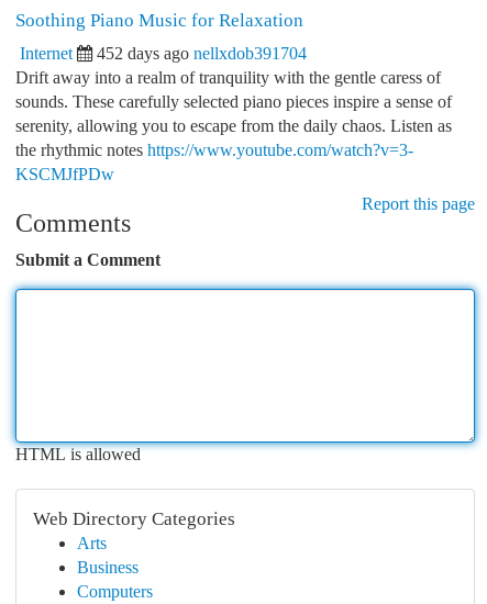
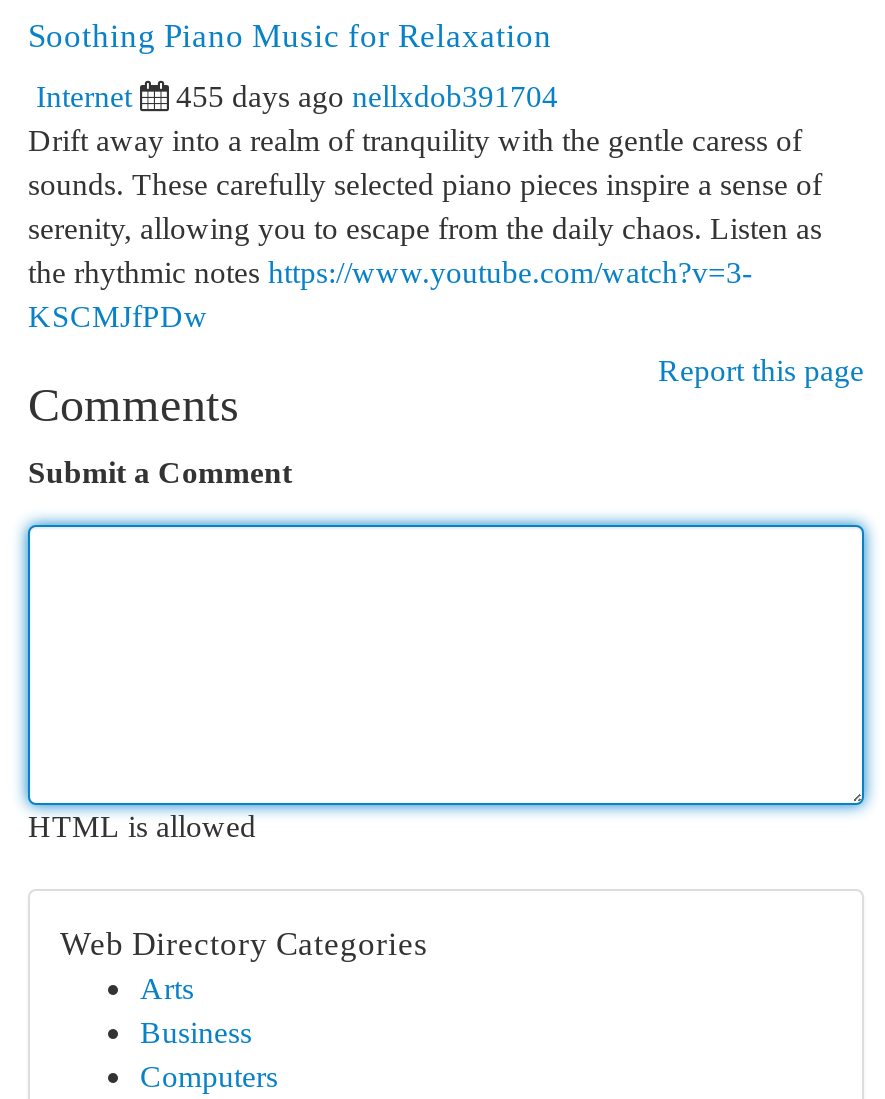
- 452 days ago nellxdob391704
+ 455 days ago nellxdob391704
